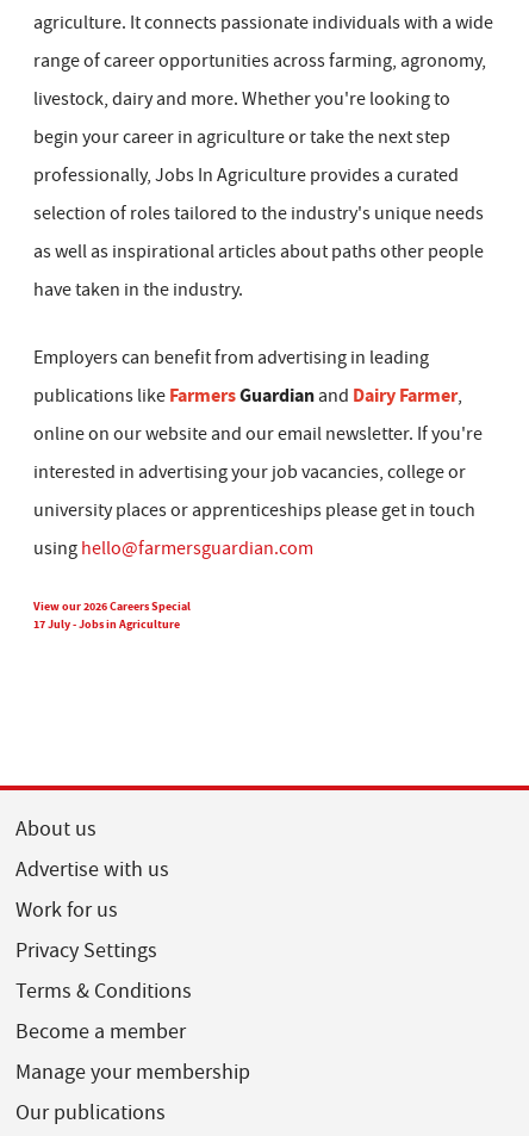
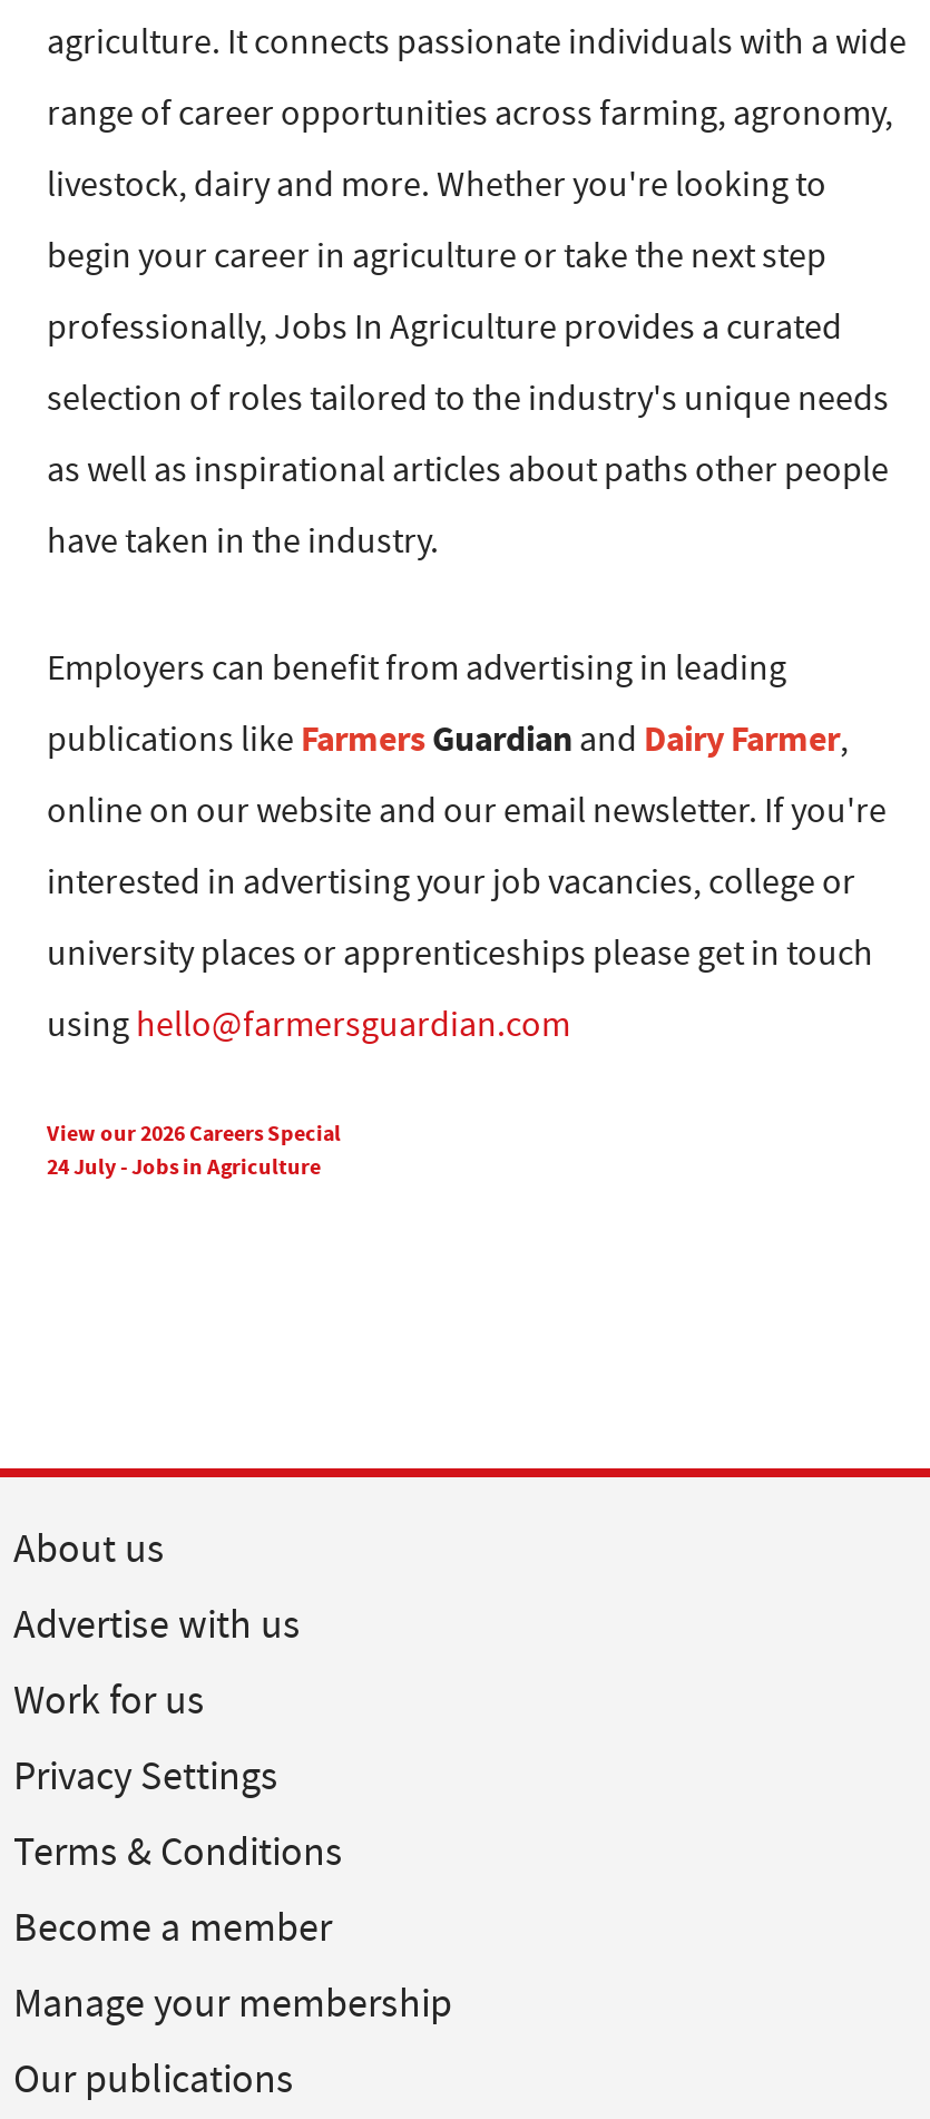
- 17 July - Jobs in Agriculture
+ 24 July - Jobs in Agriculture
